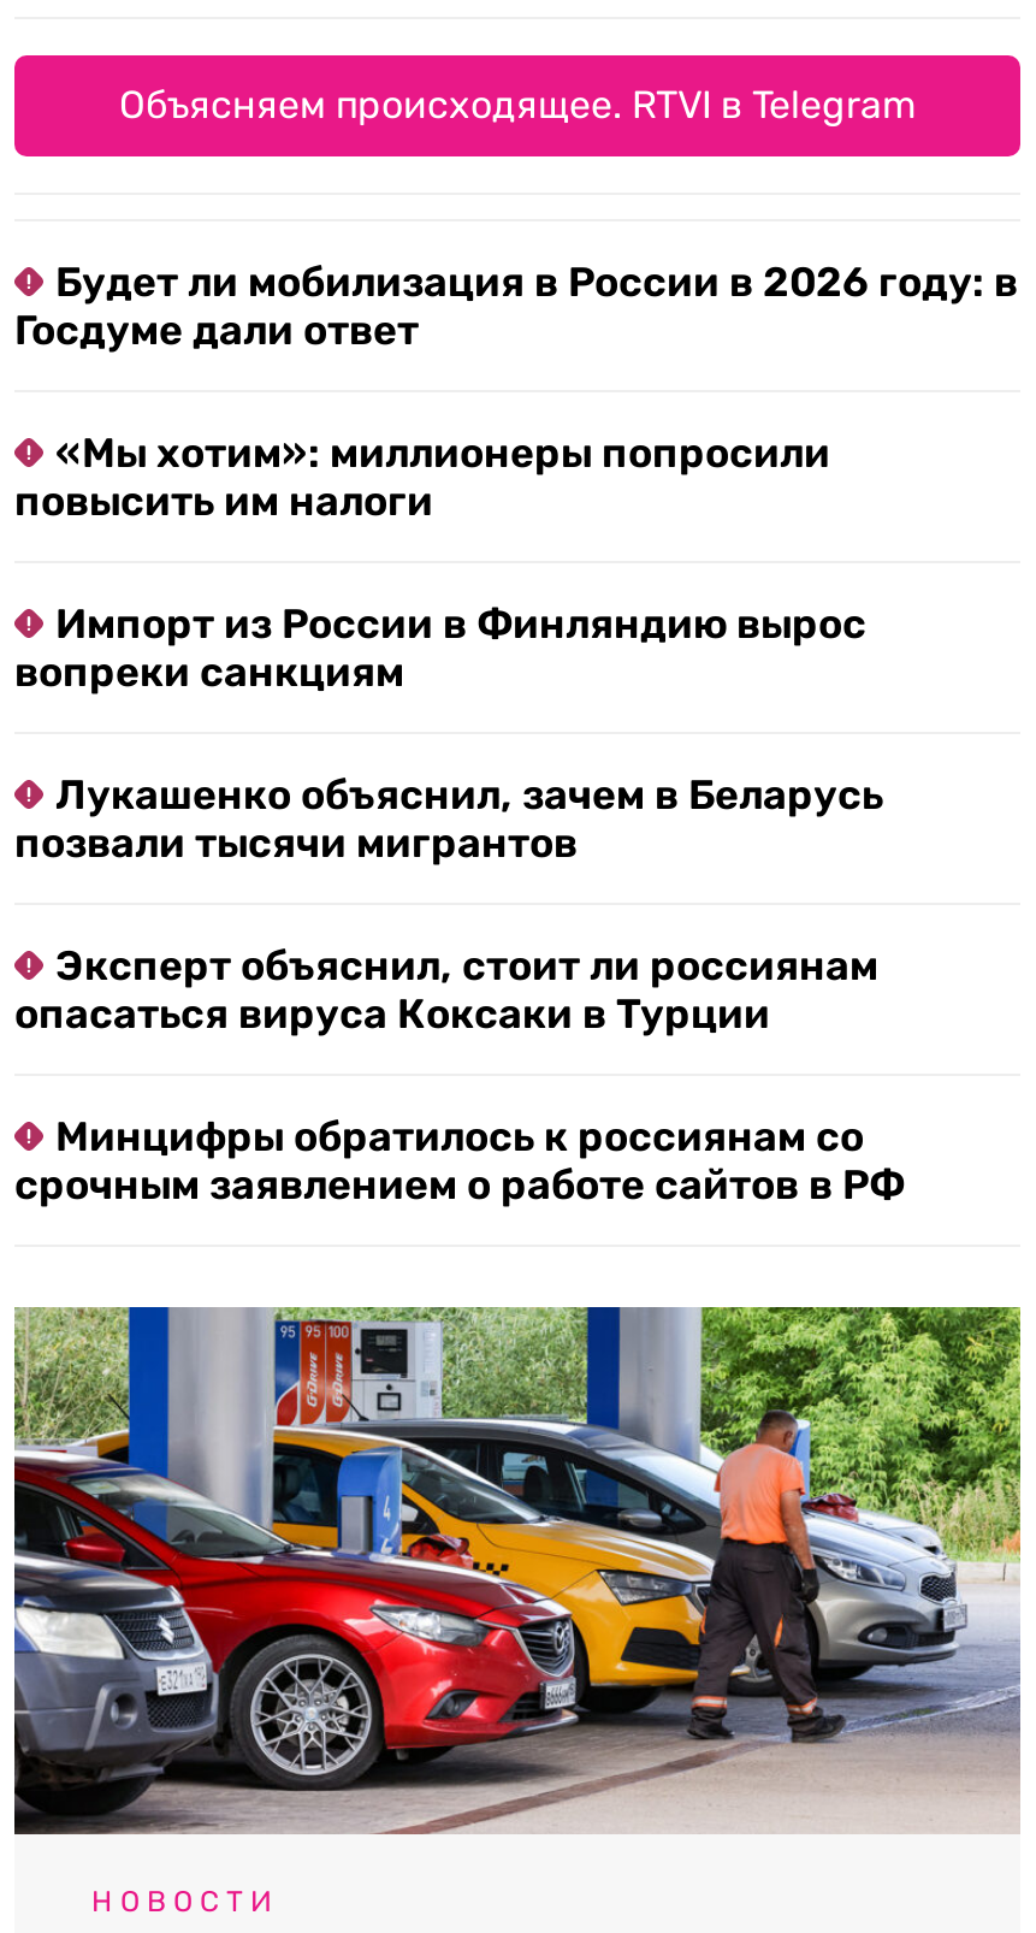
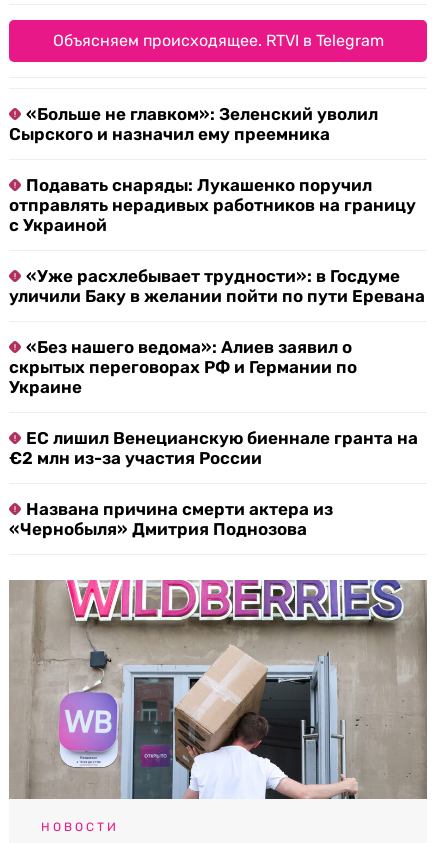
- Будет ли мобилизация в России в 2026 году: в
- Госдуме дали ответ
+ «Больше не главком»: Зеленский уволил
+ Сырского и назначил ему преемника

- «Мы хотим»: миллионеры попросили
- повысить им налоги
+ Подавать снаряды: Лукашенко поручил
+ отправлять нерадивых работников на границу
+ с Украиной

- Импорт из России в Финляндию вырос
- вопреки санкциям
+ «Уже расхлебывает трудности»: в Госдуме
+ уличили Баку в желании пойти по пути Еревана

- Лукашенко объяснил, зачем в Беларусь
- позвали тысячи мигрантов
+ «Без нашего ведома»: Алиев заявил о
+ скрытых переговорах РФ и Германии по
+ Украине

- Эксперт объяснил, стоит ли россиянам
- опасаться вируса Коксаки в Турции
+ ЕС лишил Венецианскую биеннале гранта на
+ €2 млн из-за участия России

- Минцифры обратилось к россиянам со
- срочным заявлением о работе сайтов в РФ
+ Названа причина смерти актера из
+ «Чернобыля» Дмитрия Поднозова

- [image]
+ [image]
